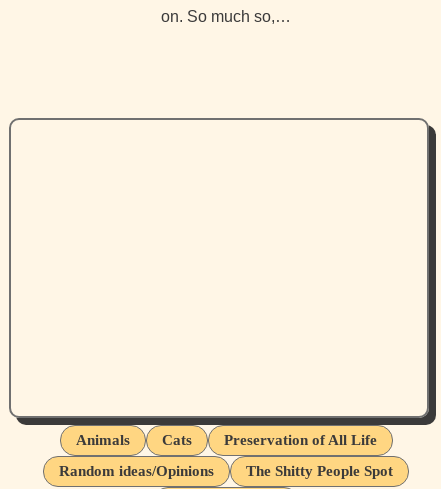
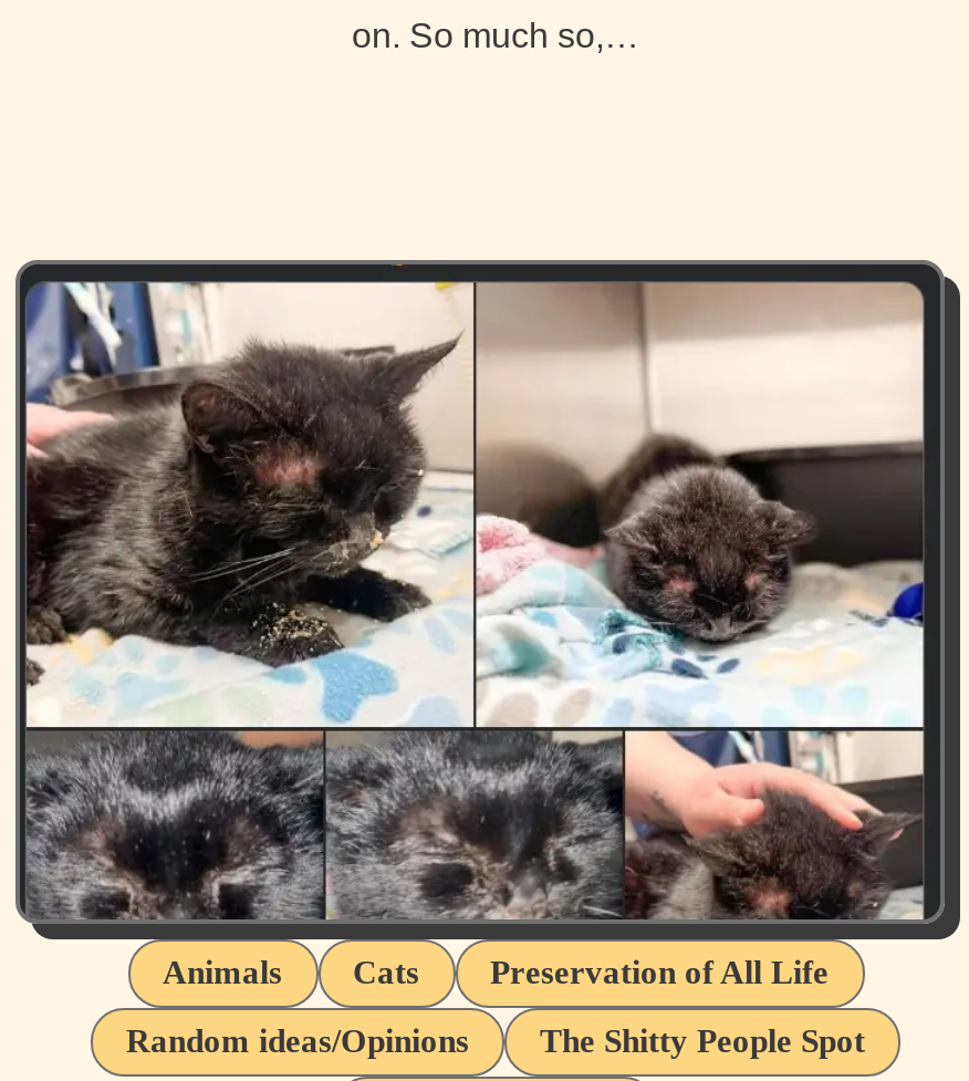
+ [image]
